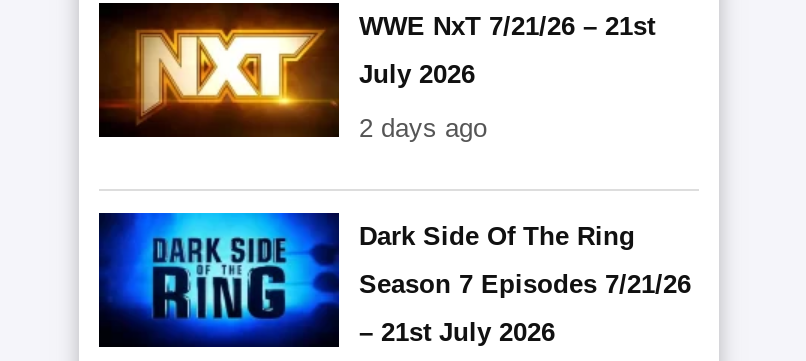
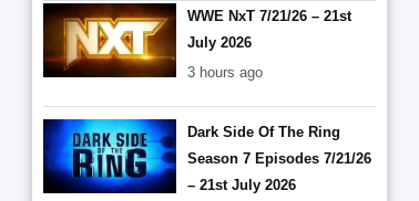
- 2 days ago
+ 3 hours ago
